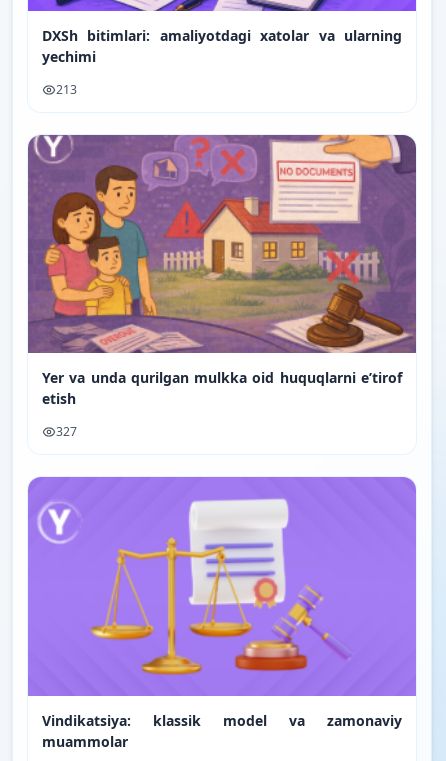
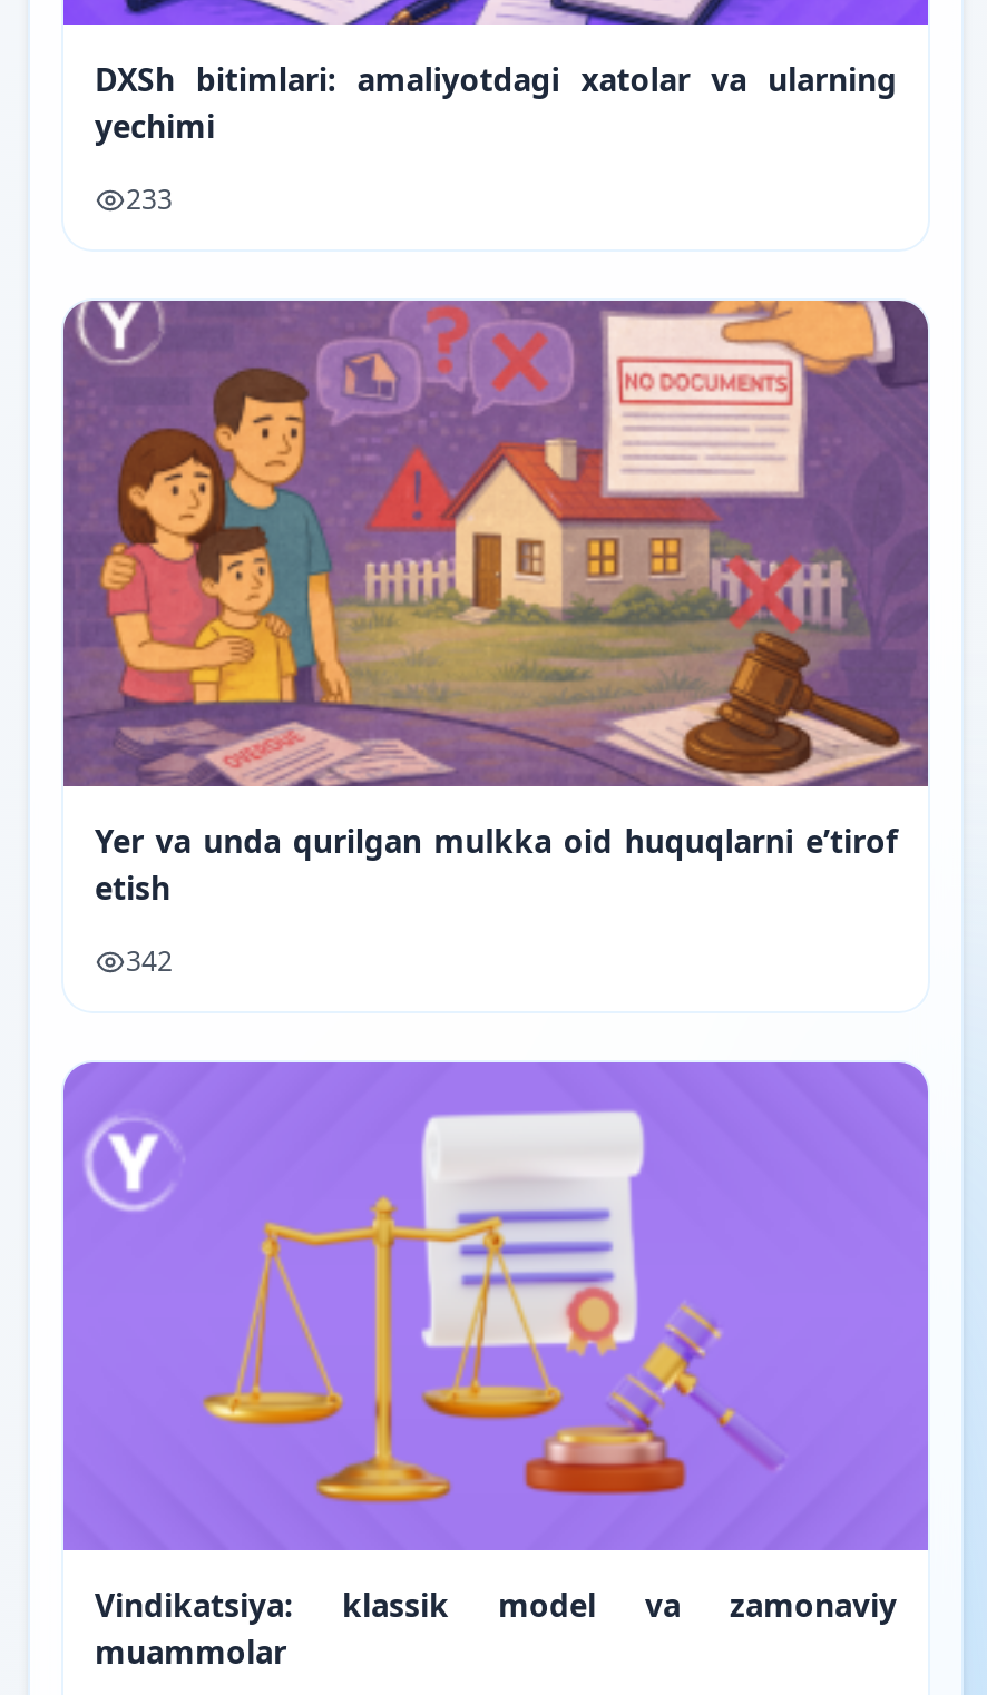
- 213
+ 233

- 327
+ 342
